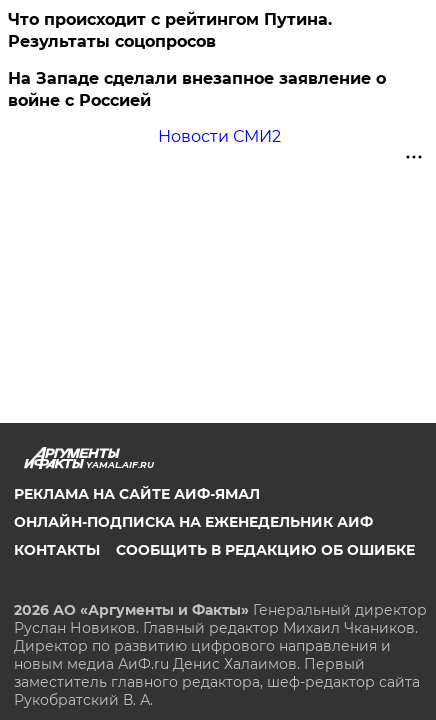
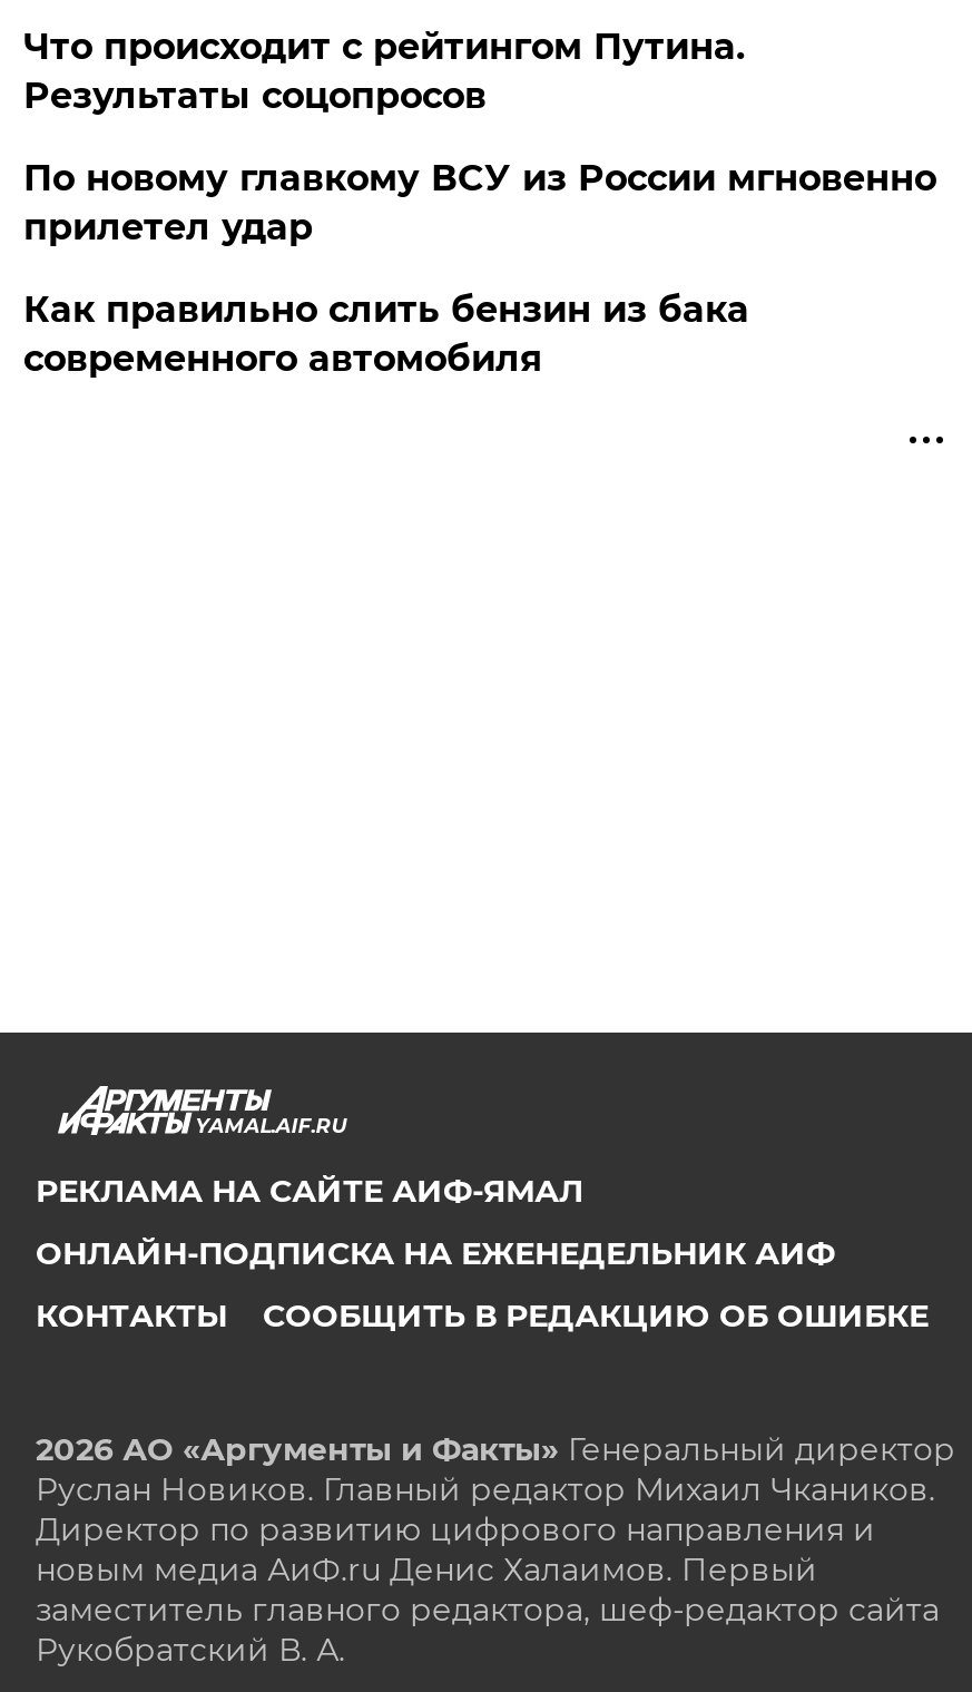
- На Западе сделали внезапное заявление о
- войне с Россией
+ По новому главкому ВСУ из России мгновенно
+ прилетел удар

- Новости СМИ2
+ Как правильно слить бензин из бака
+ современного автомобиля
